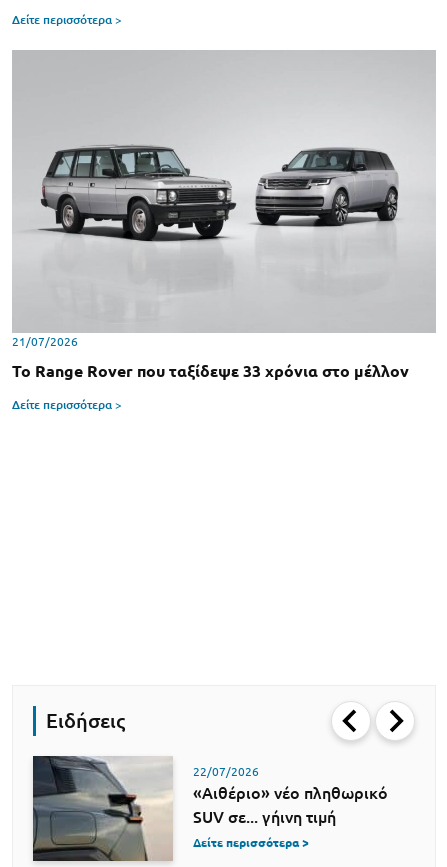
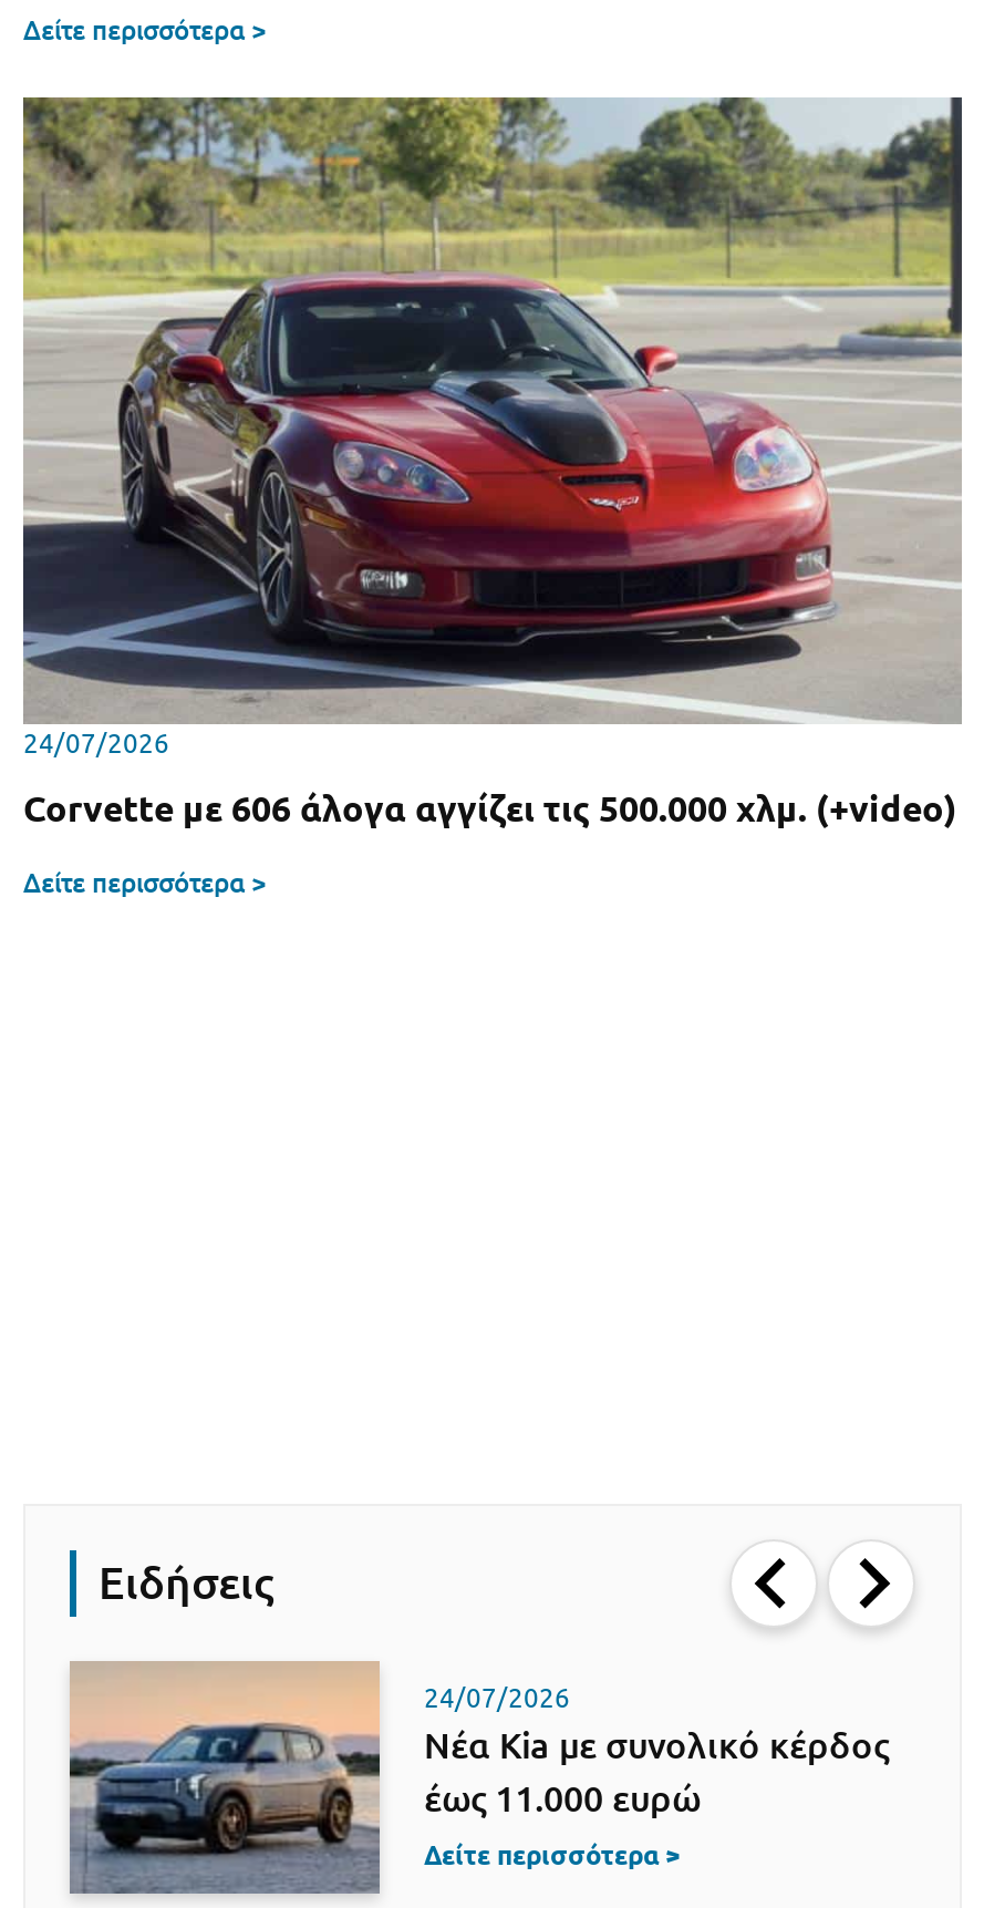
- [image]
- 21/07/2026
+ [image]
+ 24/07/2026

- Το Range Rover που ταξίδεψε 33 χρόνια στο μέλλον
+ Corvette με 606 άλογα αγγίζει τις 500.000 χλμ. (+video)

- [image]
- 22/07/2026
- «Αιθέριο» νέο πληθωρικό
- SUV σε... γήινη τιμή
+ [image]
+ 24/07/2026
+ Νέα Kia με συνολικό κέρδος
+ έως 11.000 ευρώ
